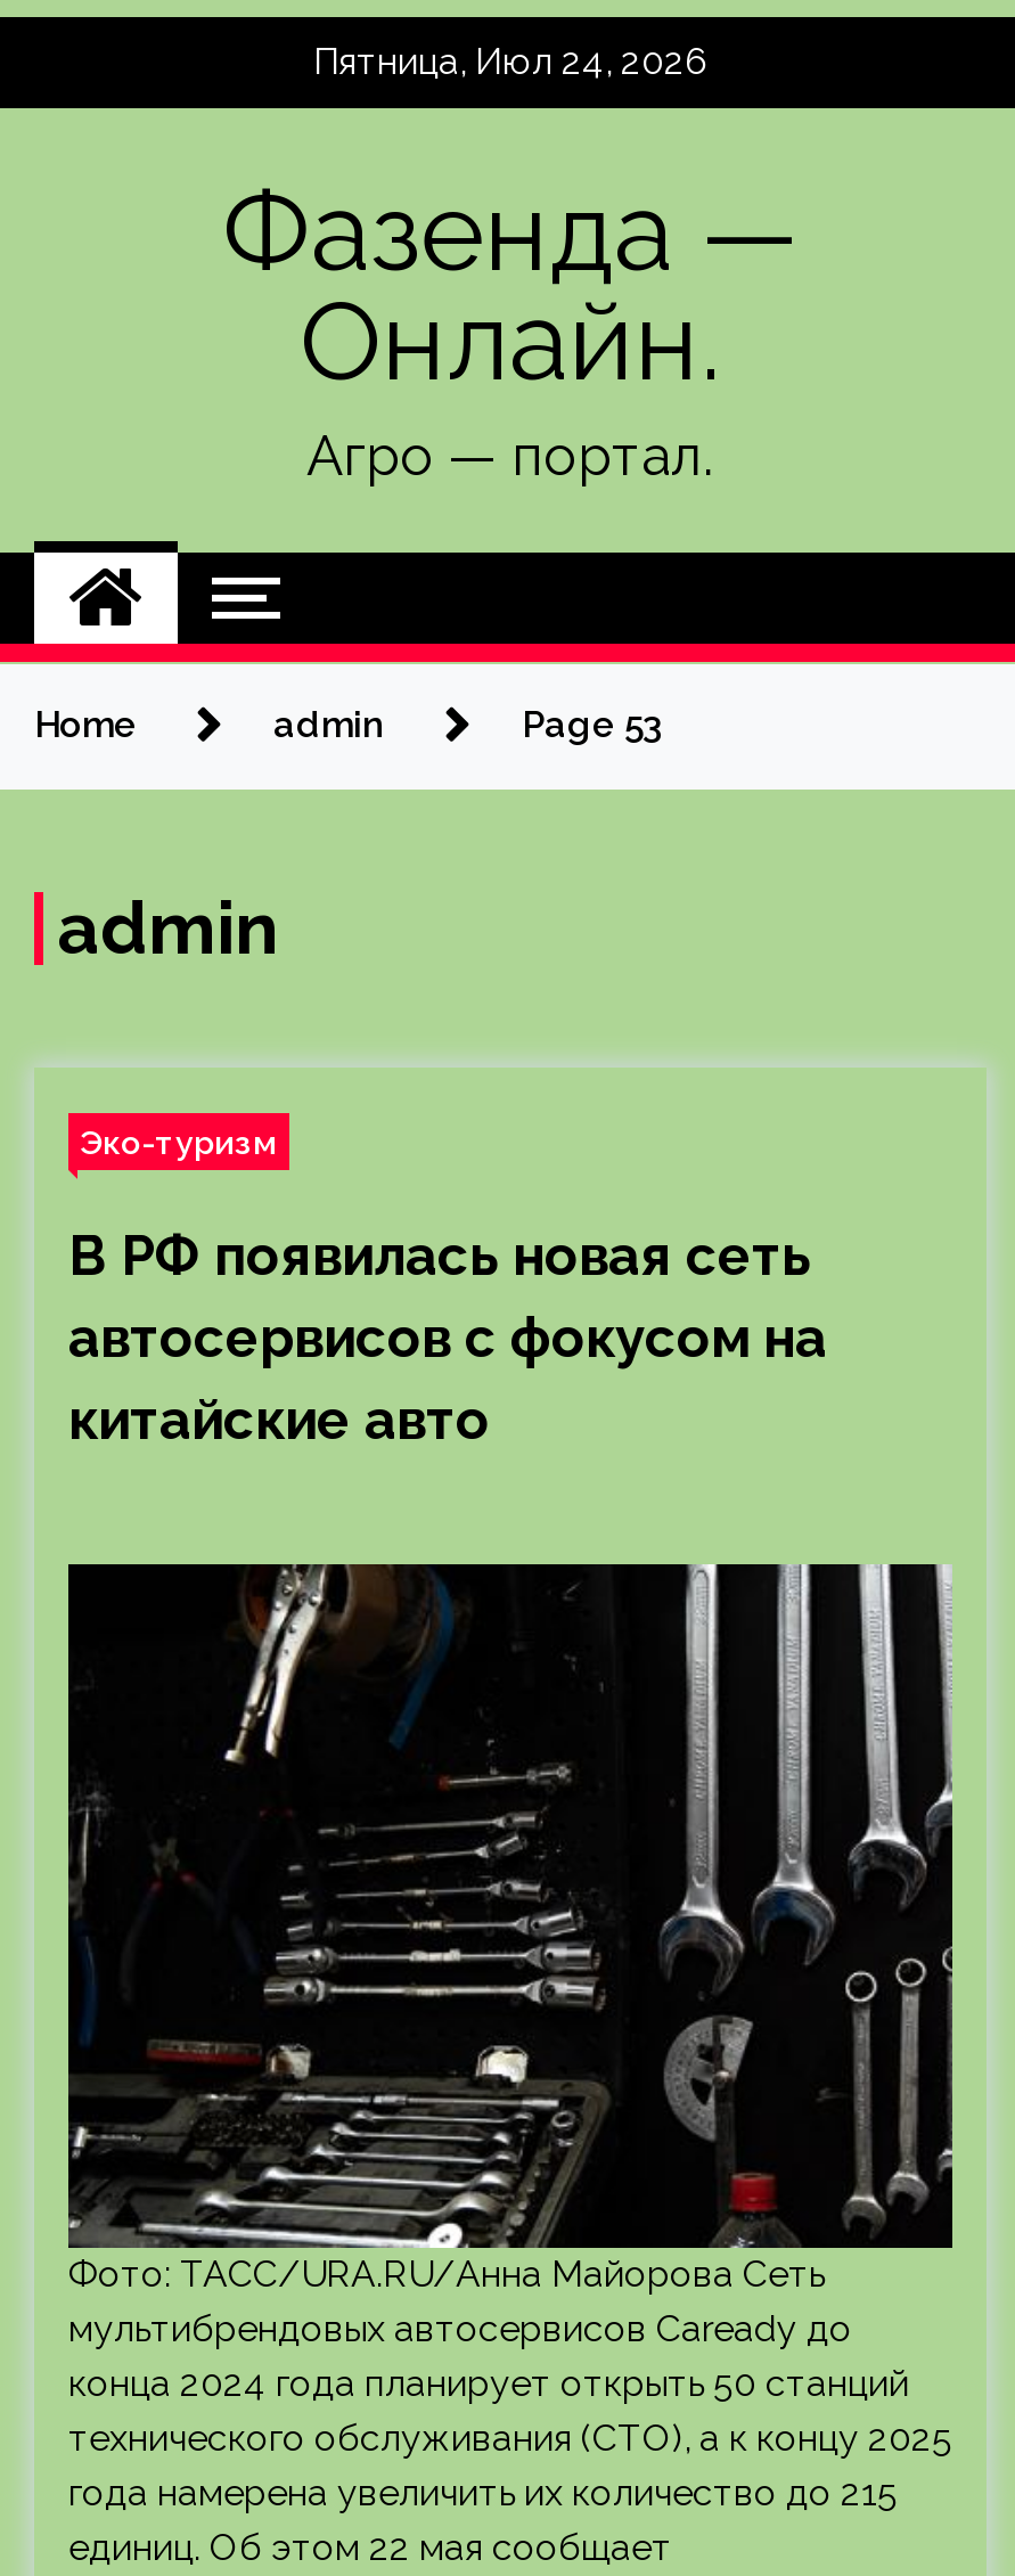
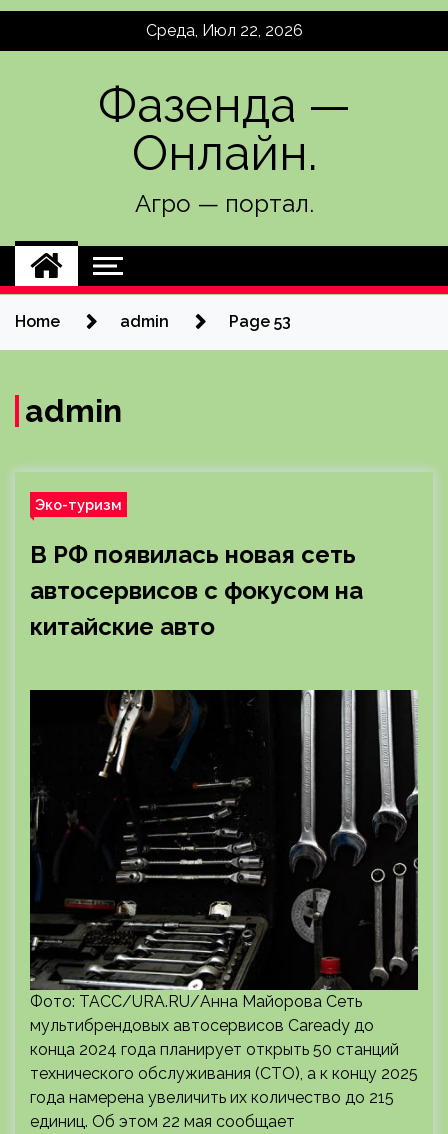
- Пятница, Июл 24, 2026
+ Среда, Июл 22, 2026
